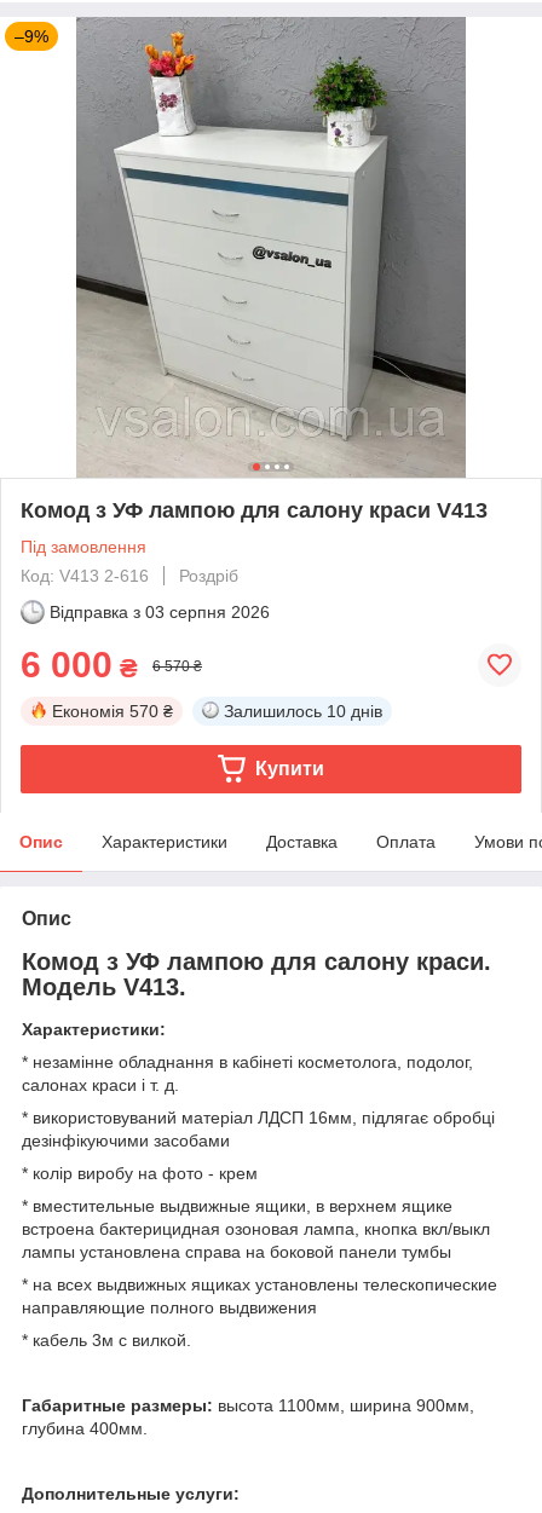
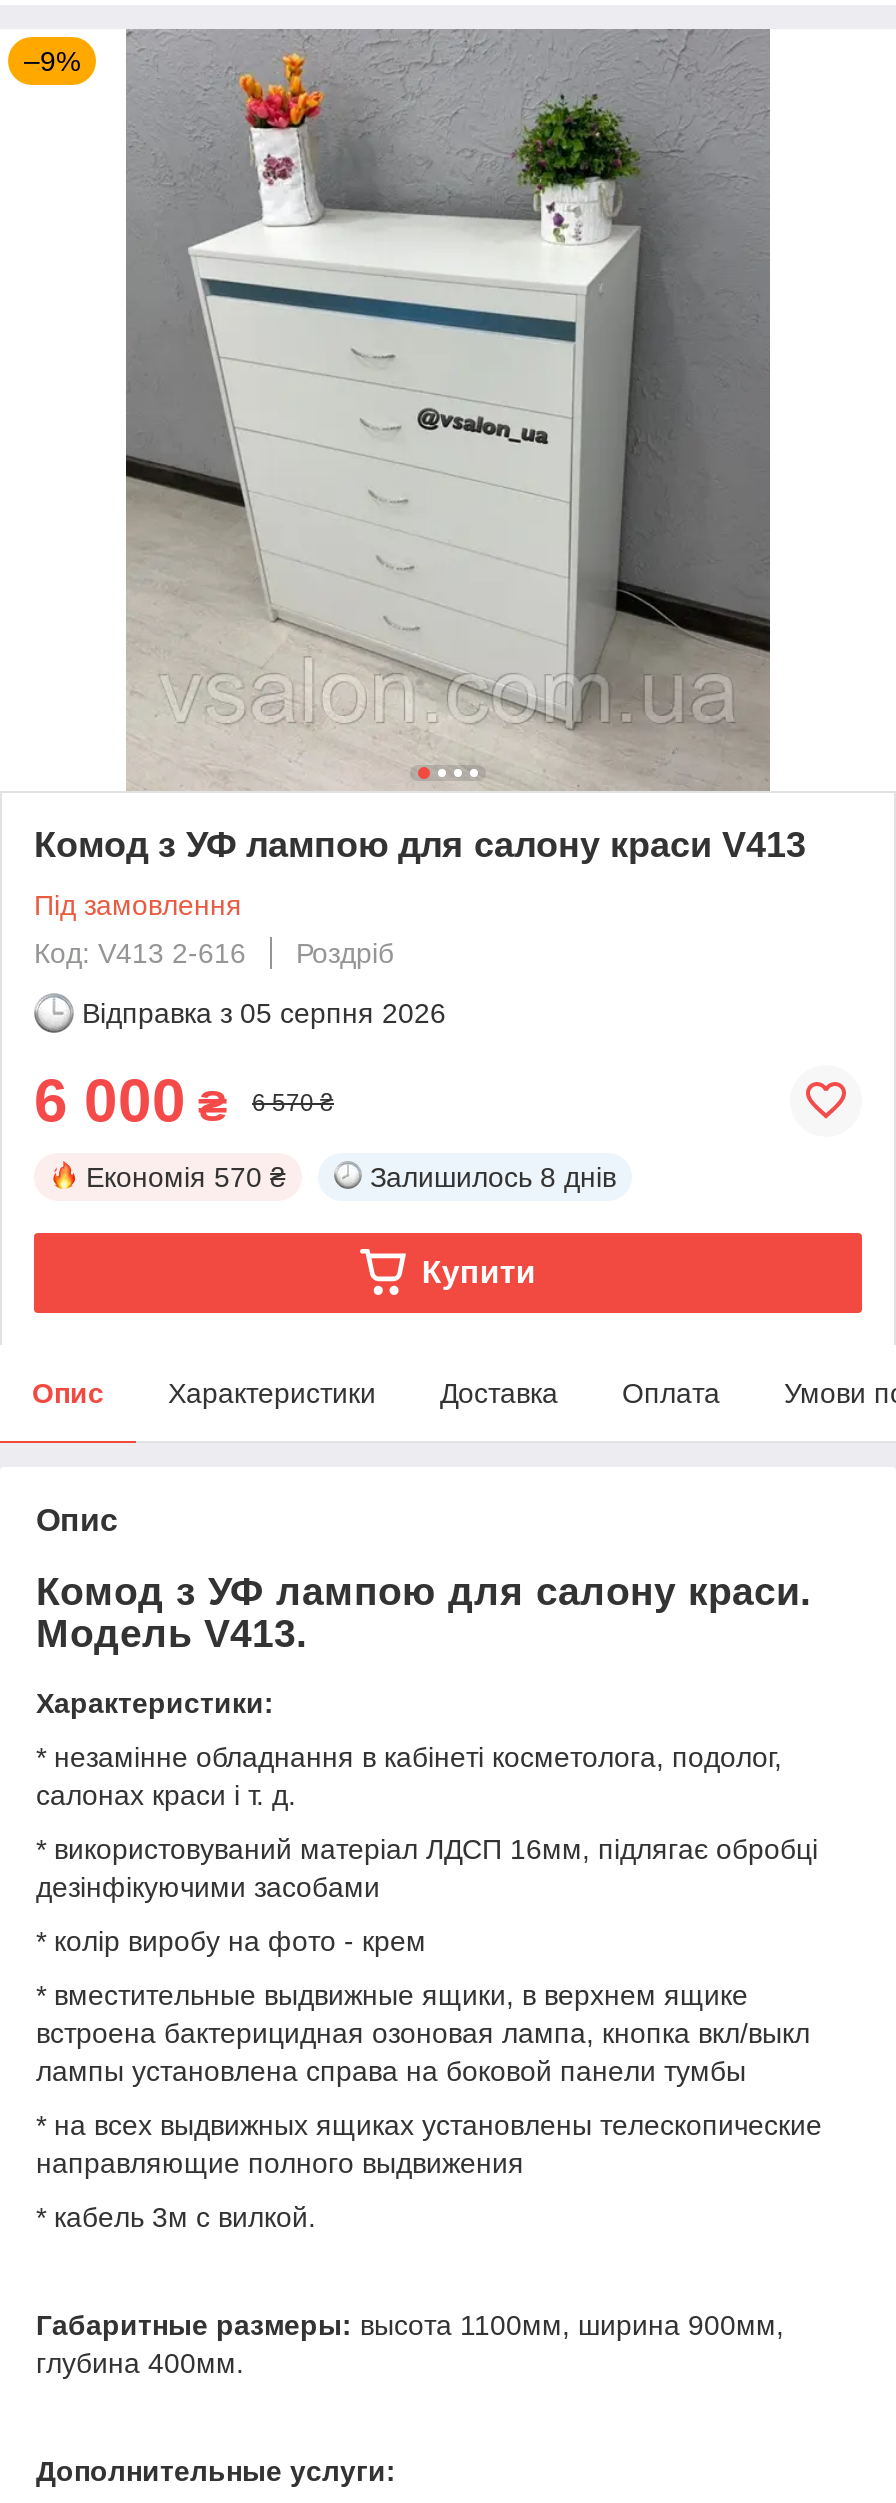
- Відправка з 03 серпня 2026
+ Відправка з 05 серпня 2026

- Залишилось 10 днів
+ Залишилось 8 днів
